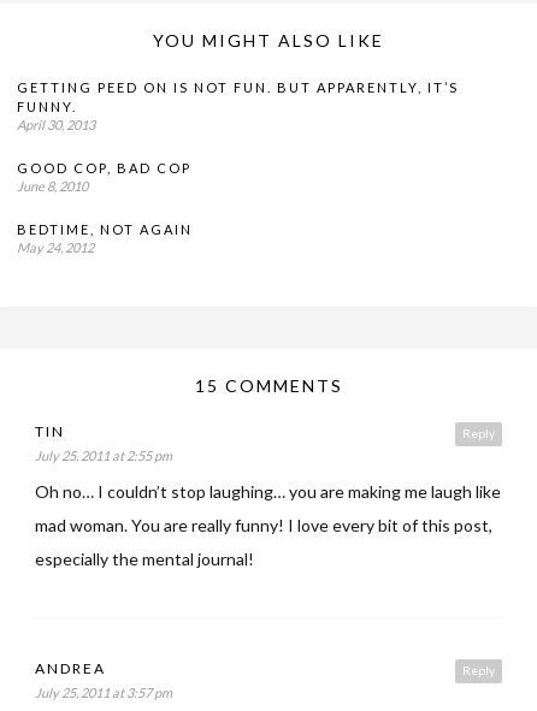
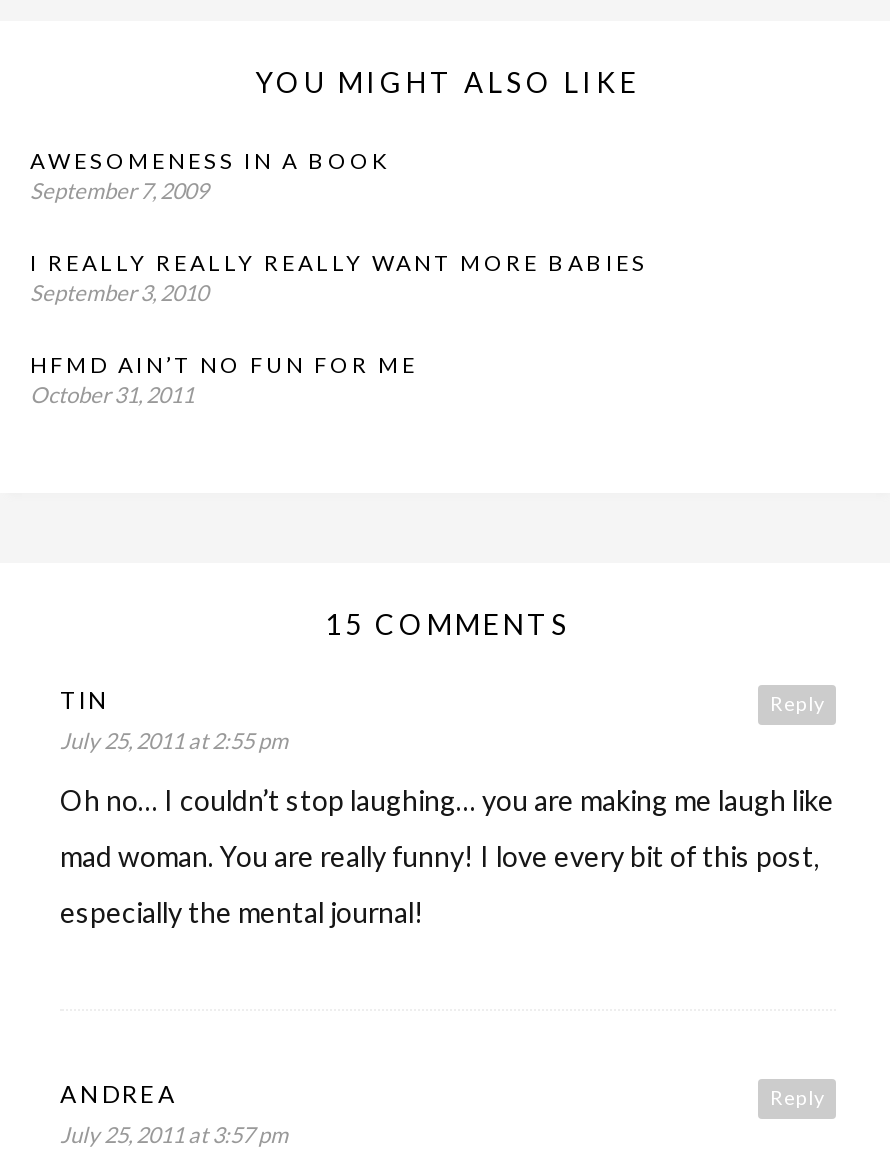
- GETTING PEED ON IS NOT FUN. BUT APPARENTLY, IT’S
- FUNNY.
- April 30, 2013
+ AWESOMENESS IN A BOOK
+ September 7, 2009

- GOOD COP, BAD COP
- June 8, 2010
+ I REALLY REALLY REALLY WANT MORE BABIES
+ September 3, 2010

- BEDTIME, NOT AGAIN
- May 24, 2012
+ HFMD AIN’T NO FUN FOR ME
+ October 31, 2011
